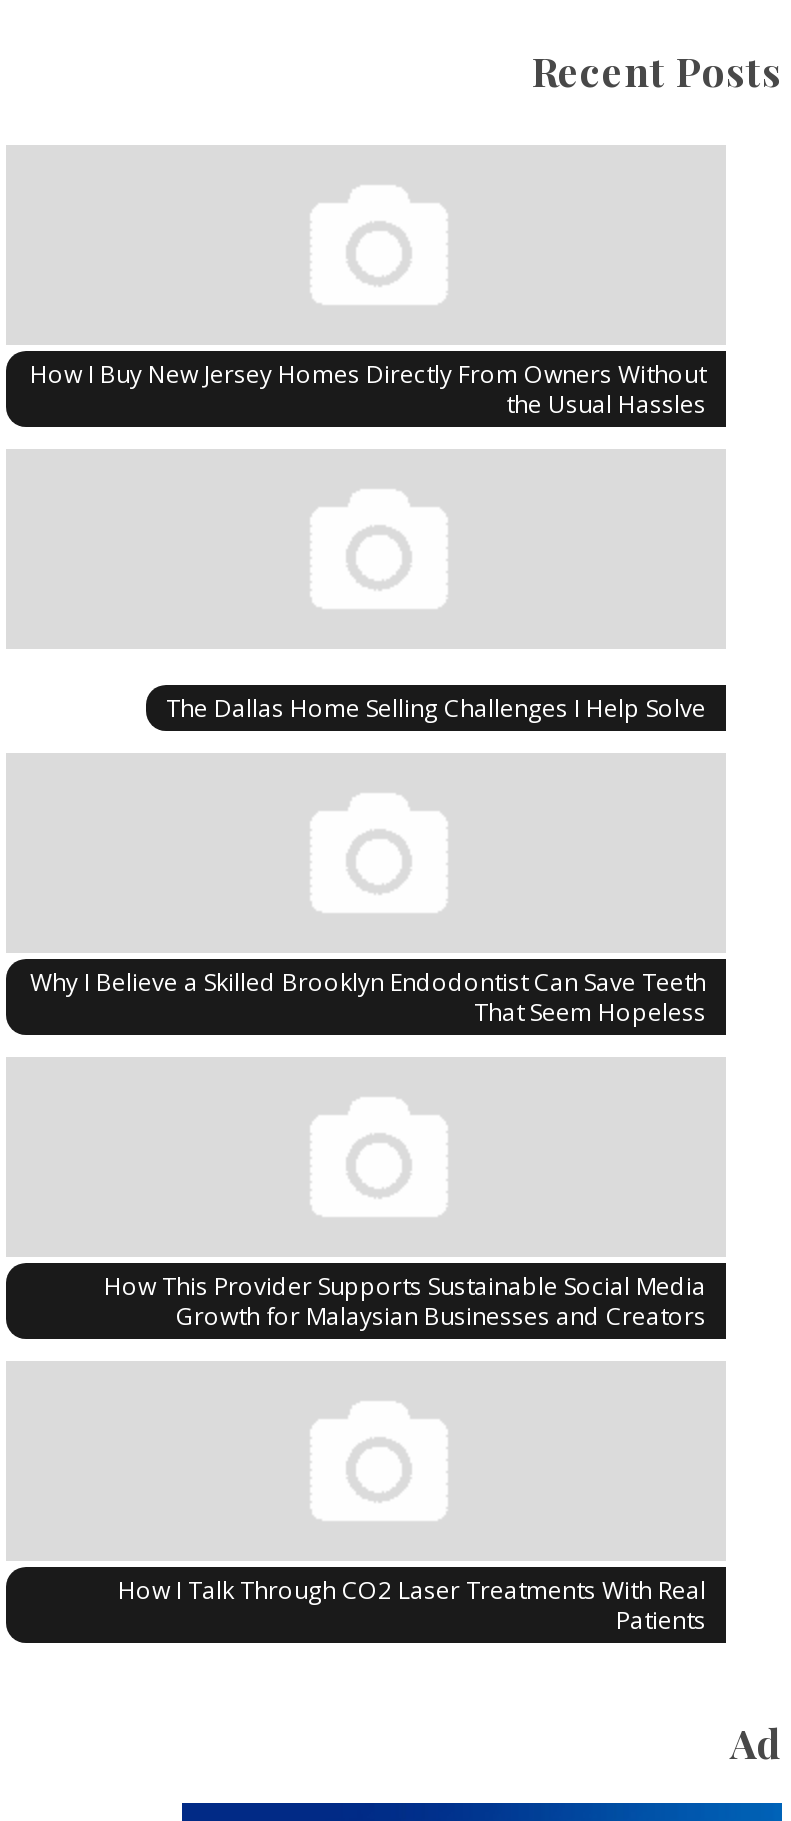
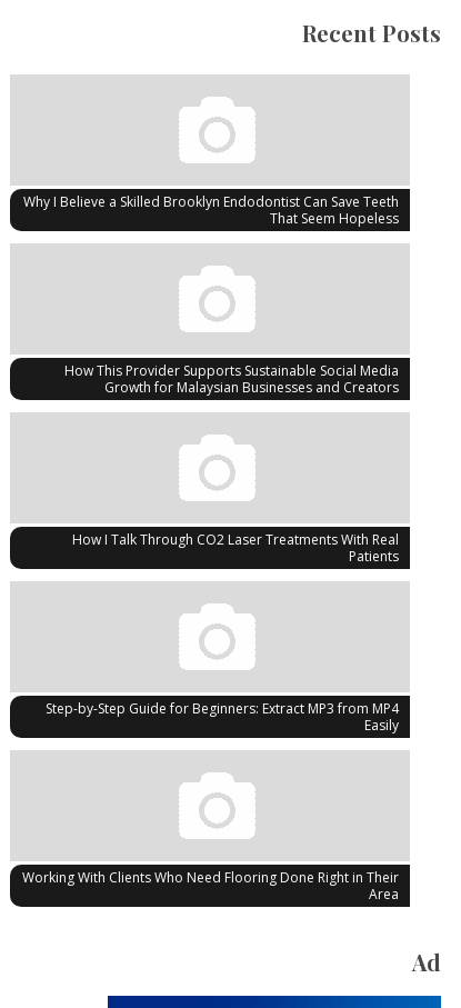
- How I Buy New Jersey Homes Directly From Owners Without
- the Usual Hassles

- The Dallas Home Selling Challenges I Help Solve

moved up: Why I Believe a Skilled Brooklyn Endodontist Can Save Teeth | That Seem Hopeless | How This Provider Supports Sustainable Social Media | Growth for Malaysian Businesses and Creators | How I Talk Through CO2 Laser Treatments With Real | Patients

+ Working With Clients Who Need Flooring Done Right in Their
+ Area

+ Step-by-Step Guide for Beginners: Extract MP3 from MP4
+ Easily
